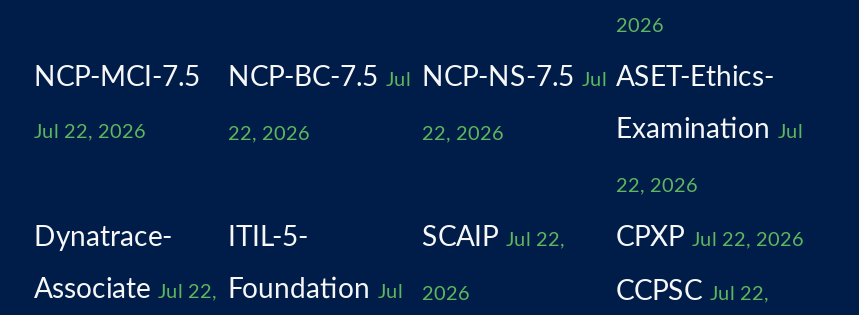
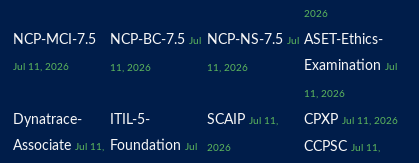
- Jul 22, 2026
+ Jul 11, 2026

- 22, 2026
+ 11, 2026

- 22, 2026
+ 11, 2026

- 22, 2026
+ 11, 2026

- SCAIP Jul 22,
+ SCAIP Jul 11,

- CPXP Jul 22, 2026
+ CPXP Jul 11, 2026

- Associate Jul 22,
+ Associate Jul 11,

- CCPSC Jul 22,
+ CCPSC Jul 11,
